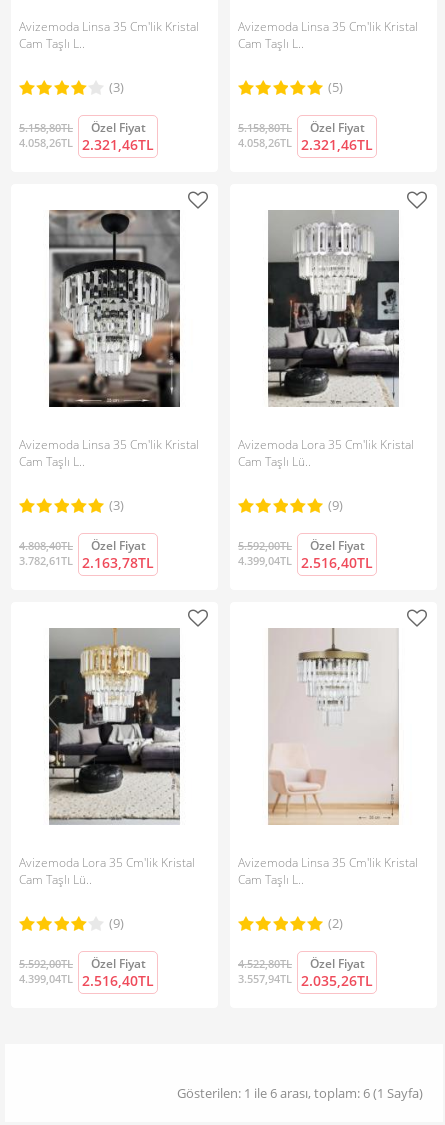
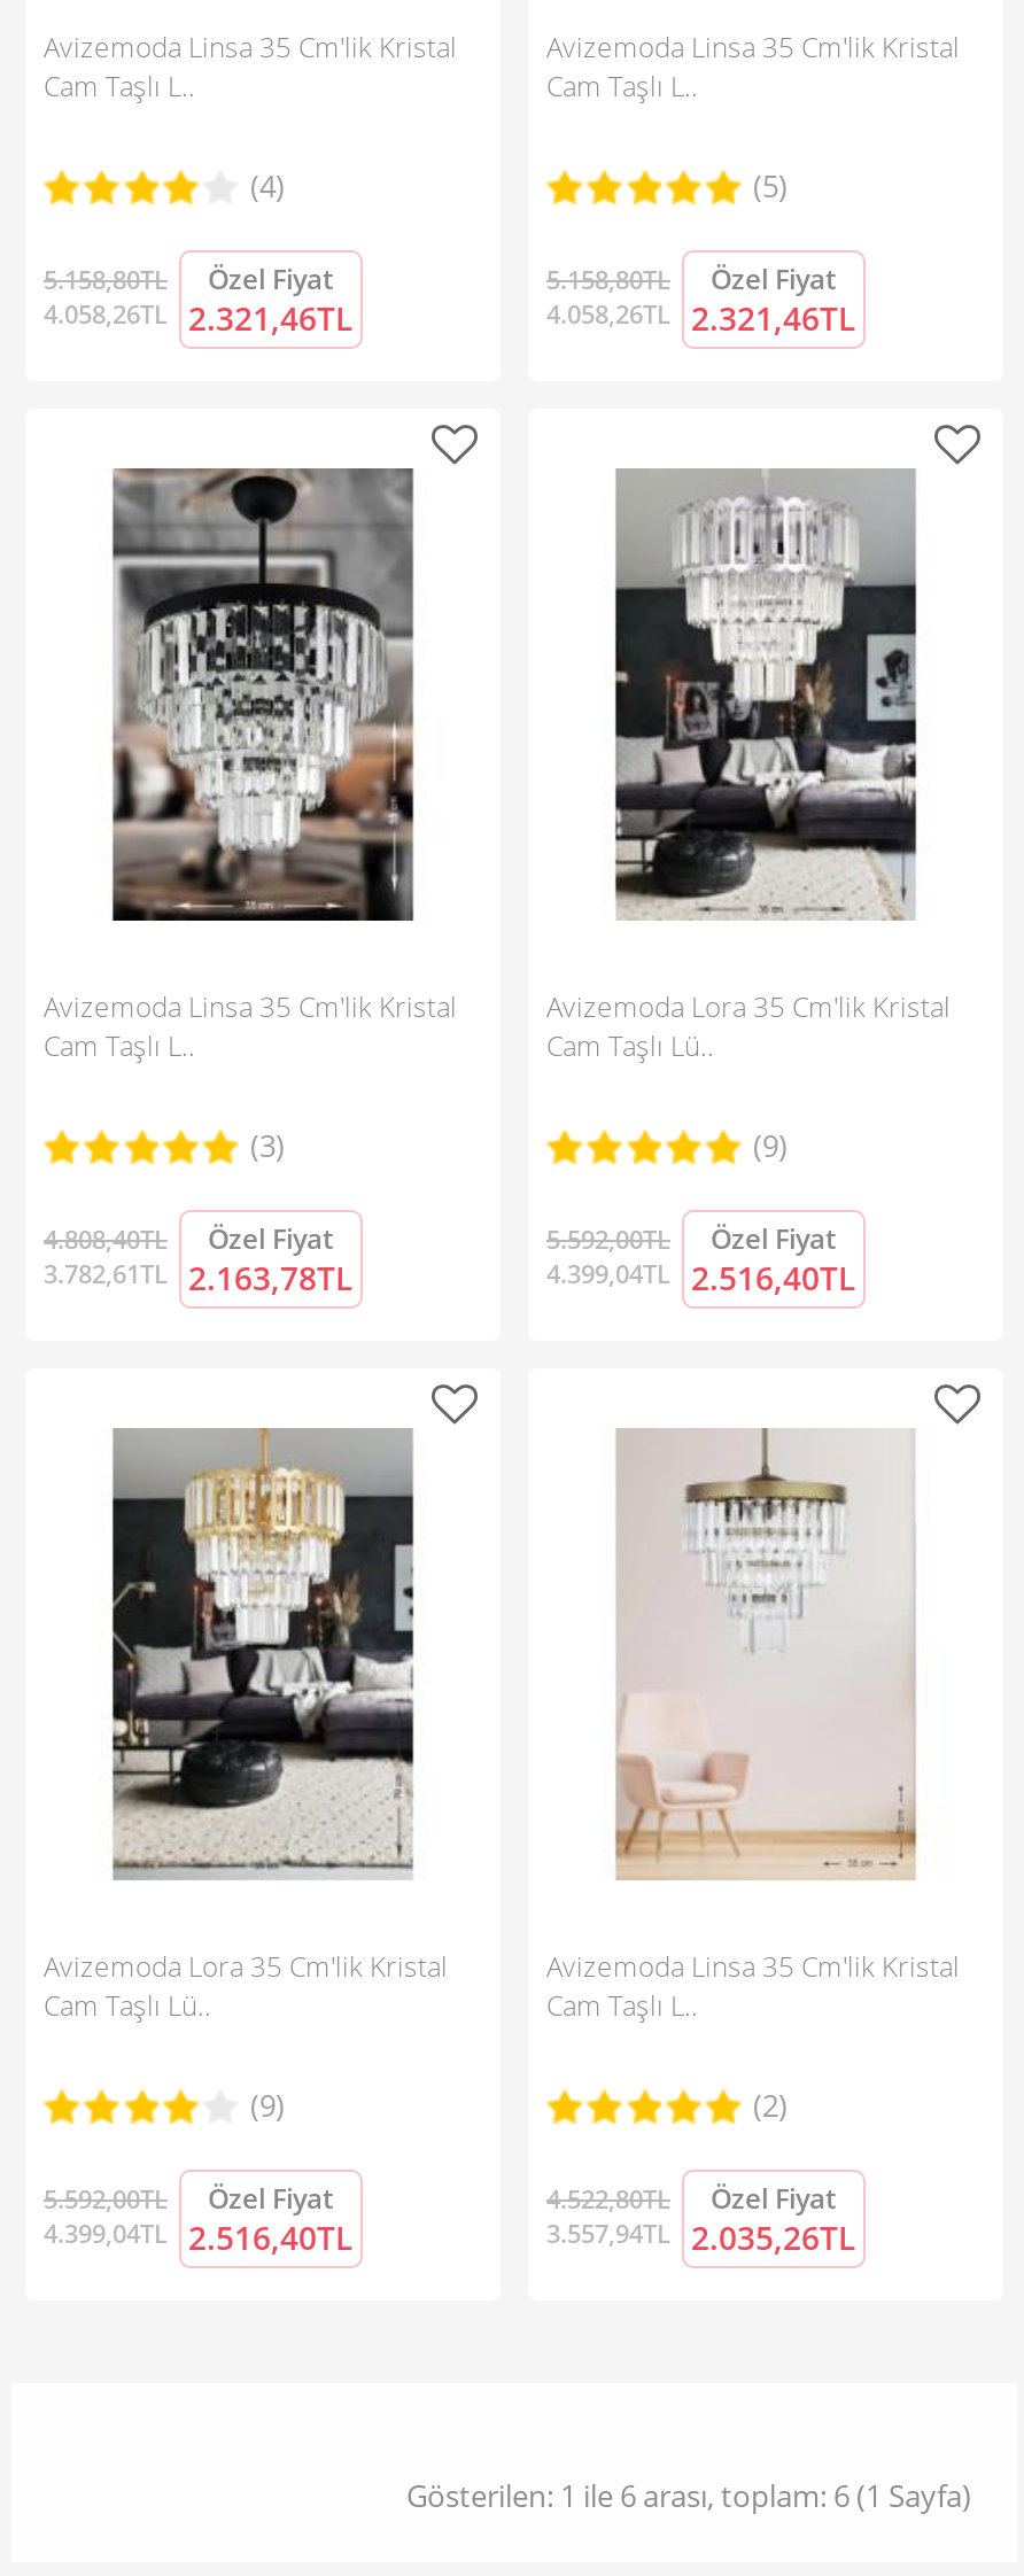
- (3)
+ (4)
